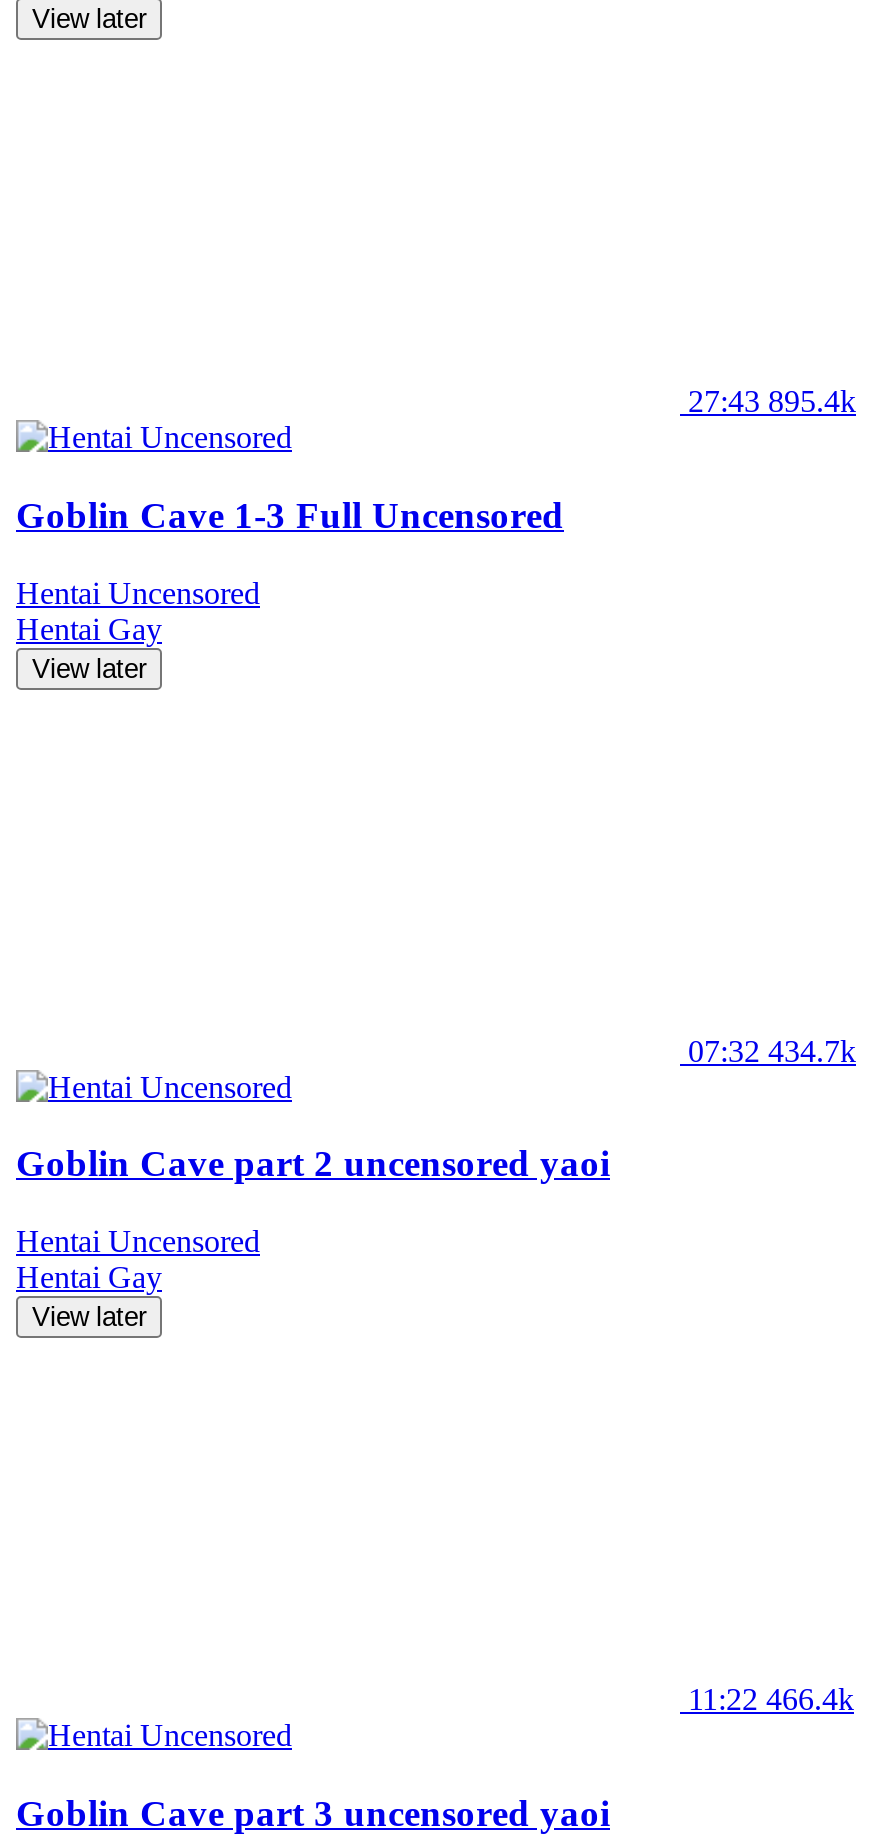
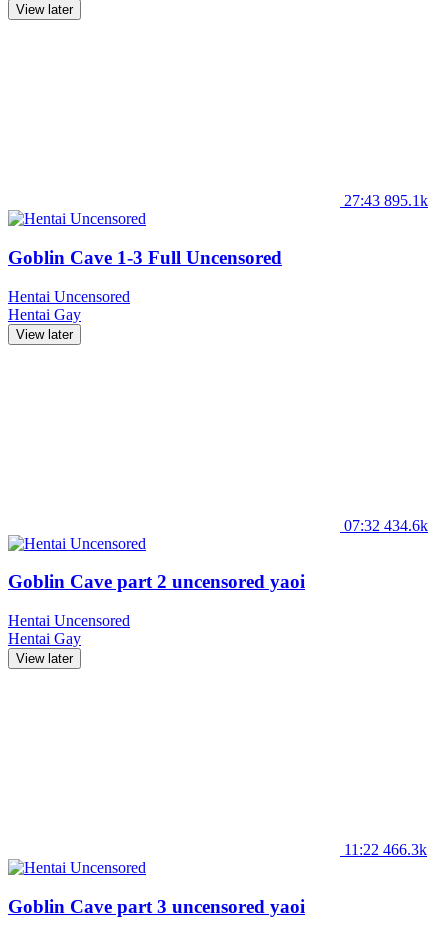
- 27:43 895.4k
+ 27:43 895.1k

- 07:32 434.7k
+ 07:32 434.6k

- 11:22 466.4k
+ 11:22 466.3k
